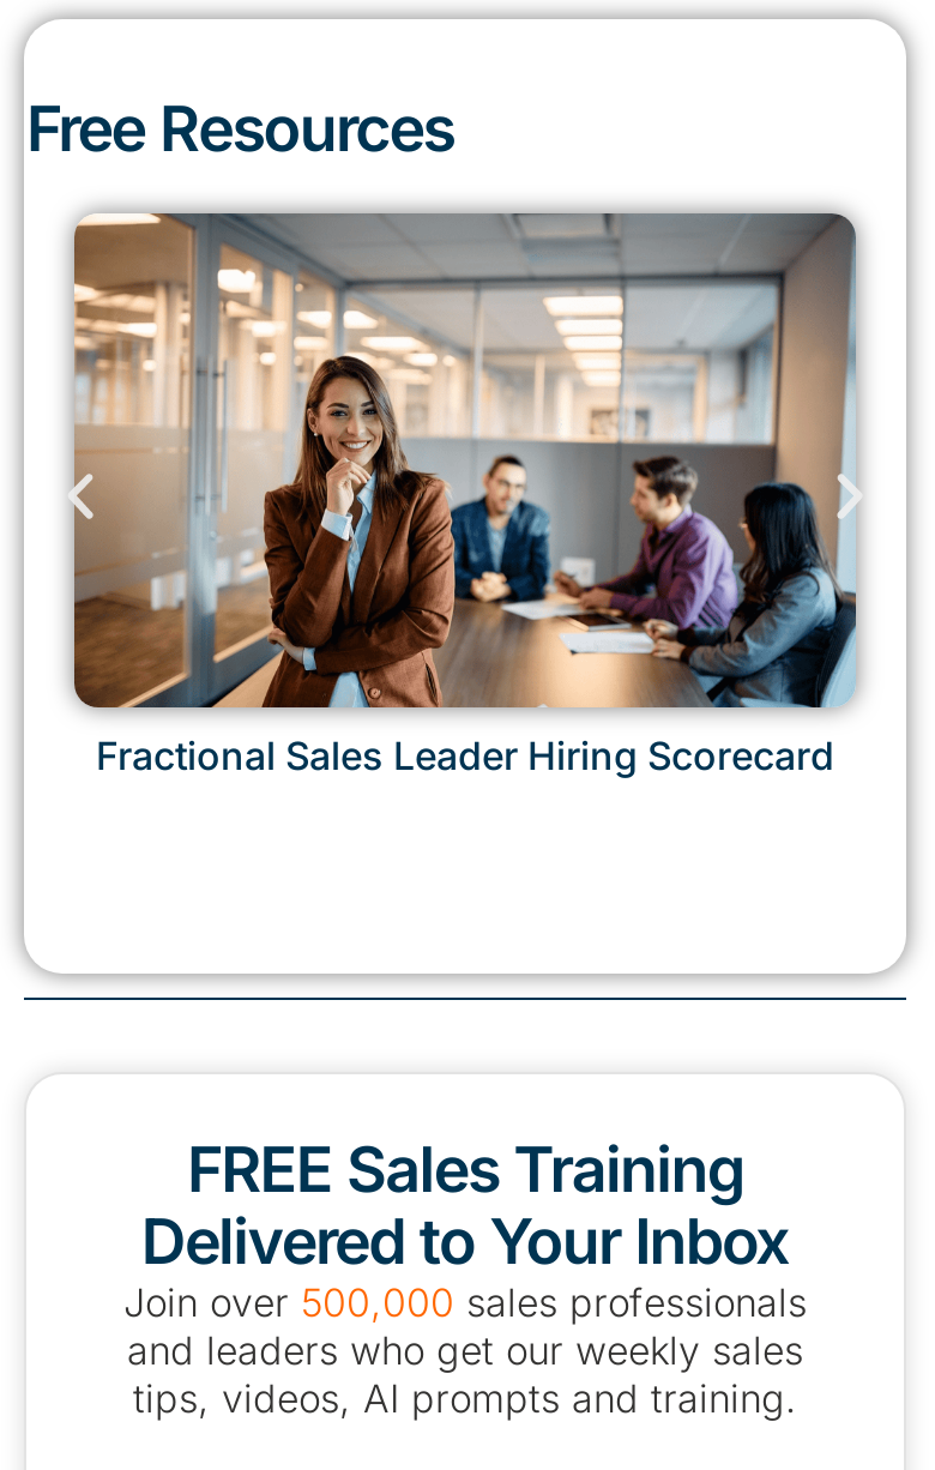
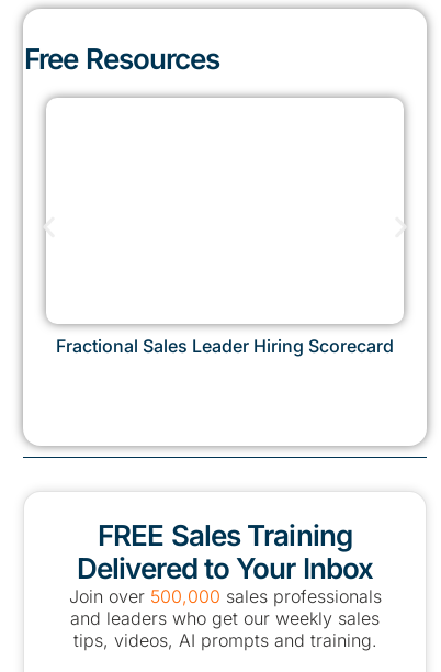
- [image]
